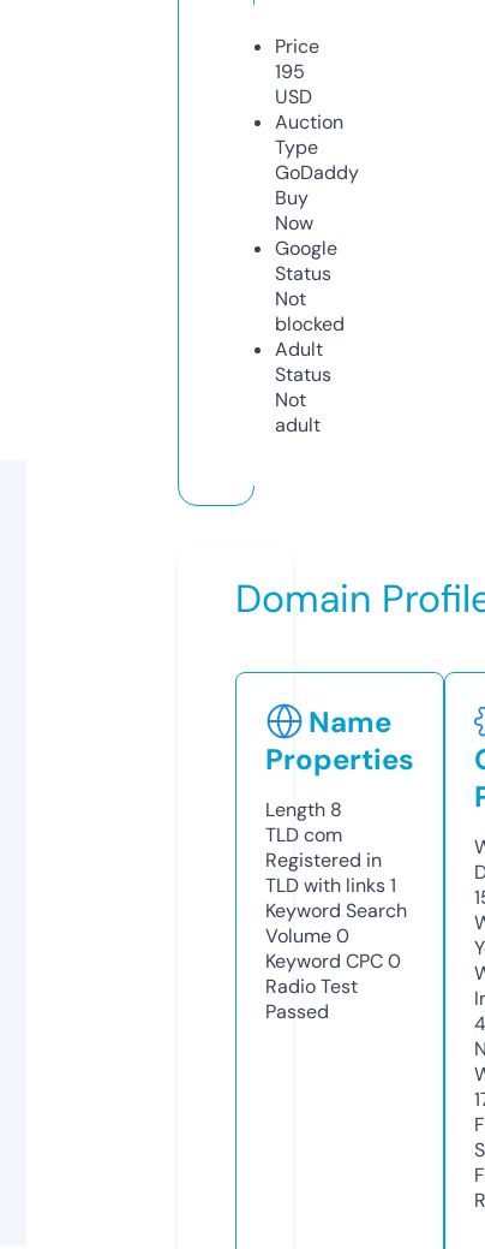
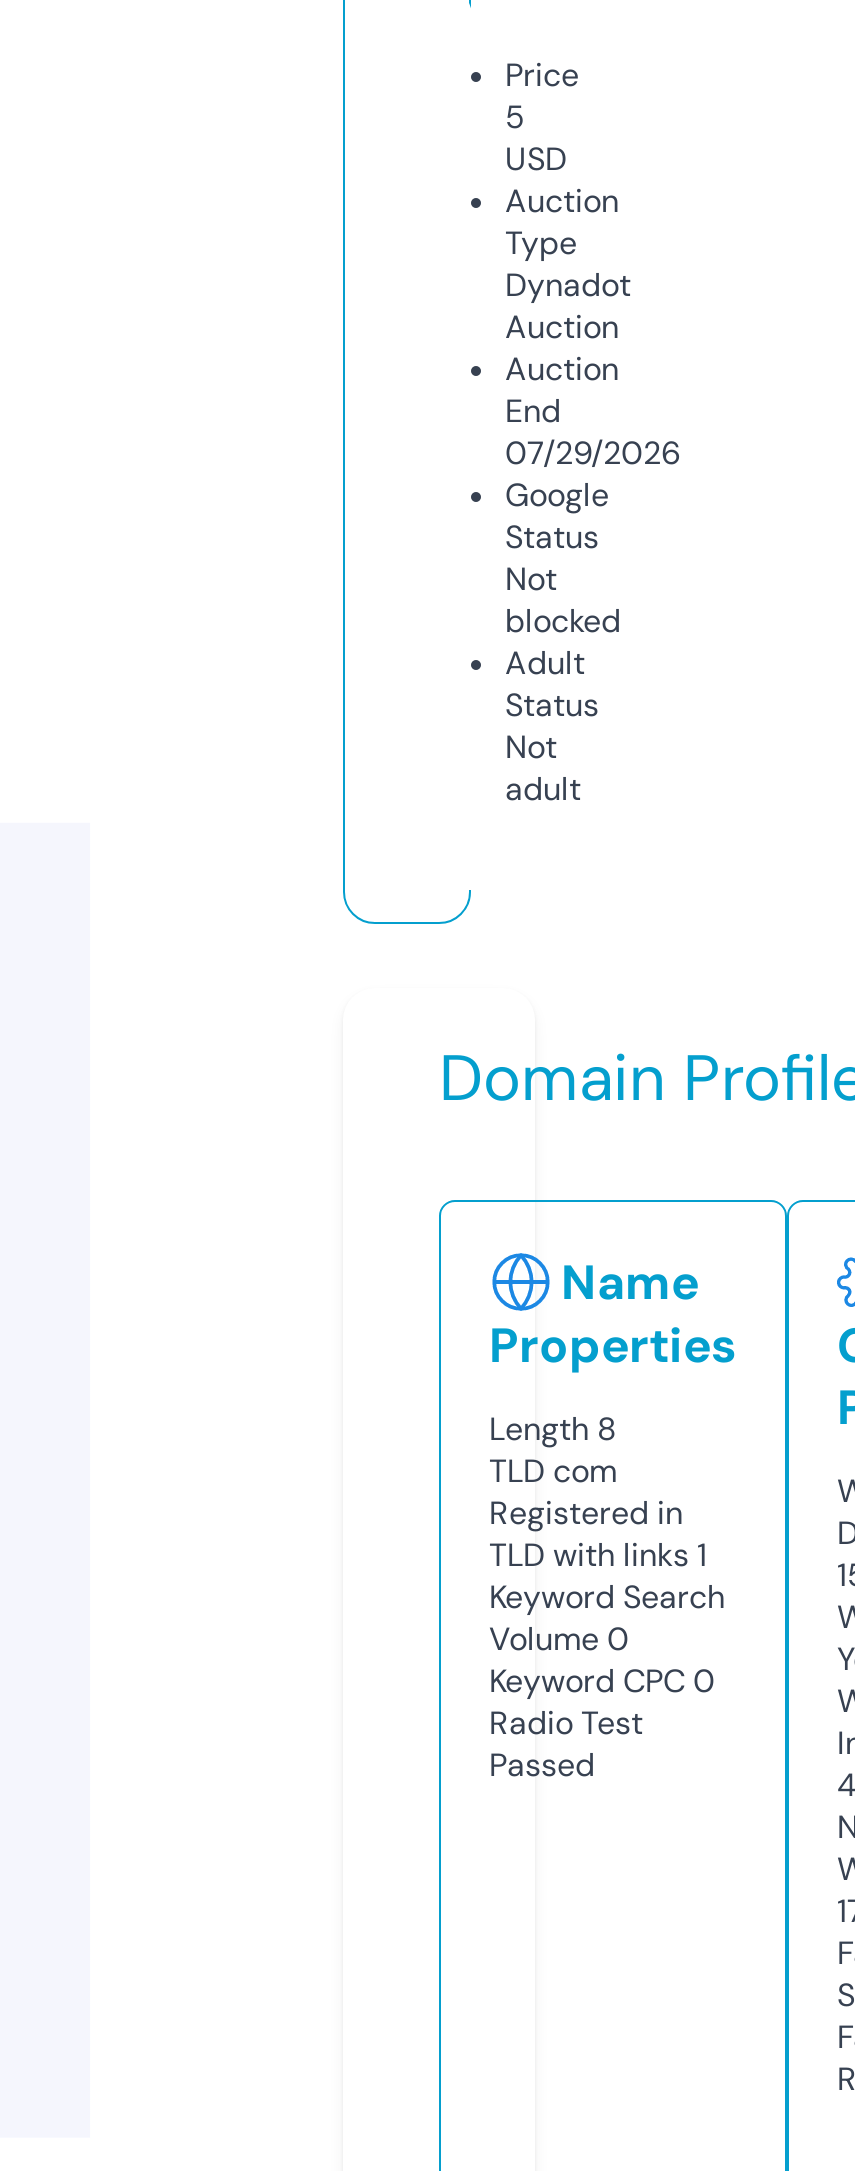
- 195
+ 5

- GoDaddy
- Buy
- Now
+ Dynadot
+ Auction
+ Auction
+ End
+ 07/29/2026
